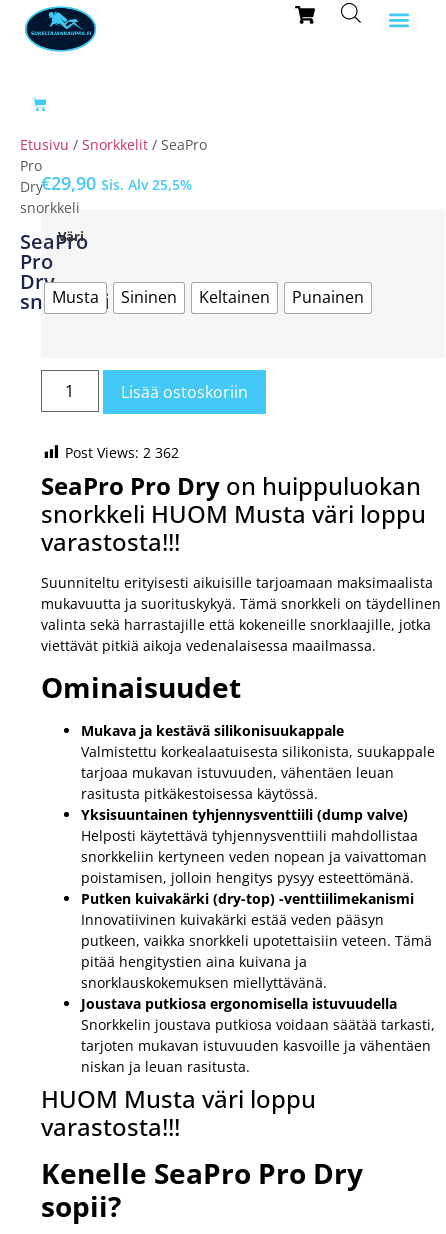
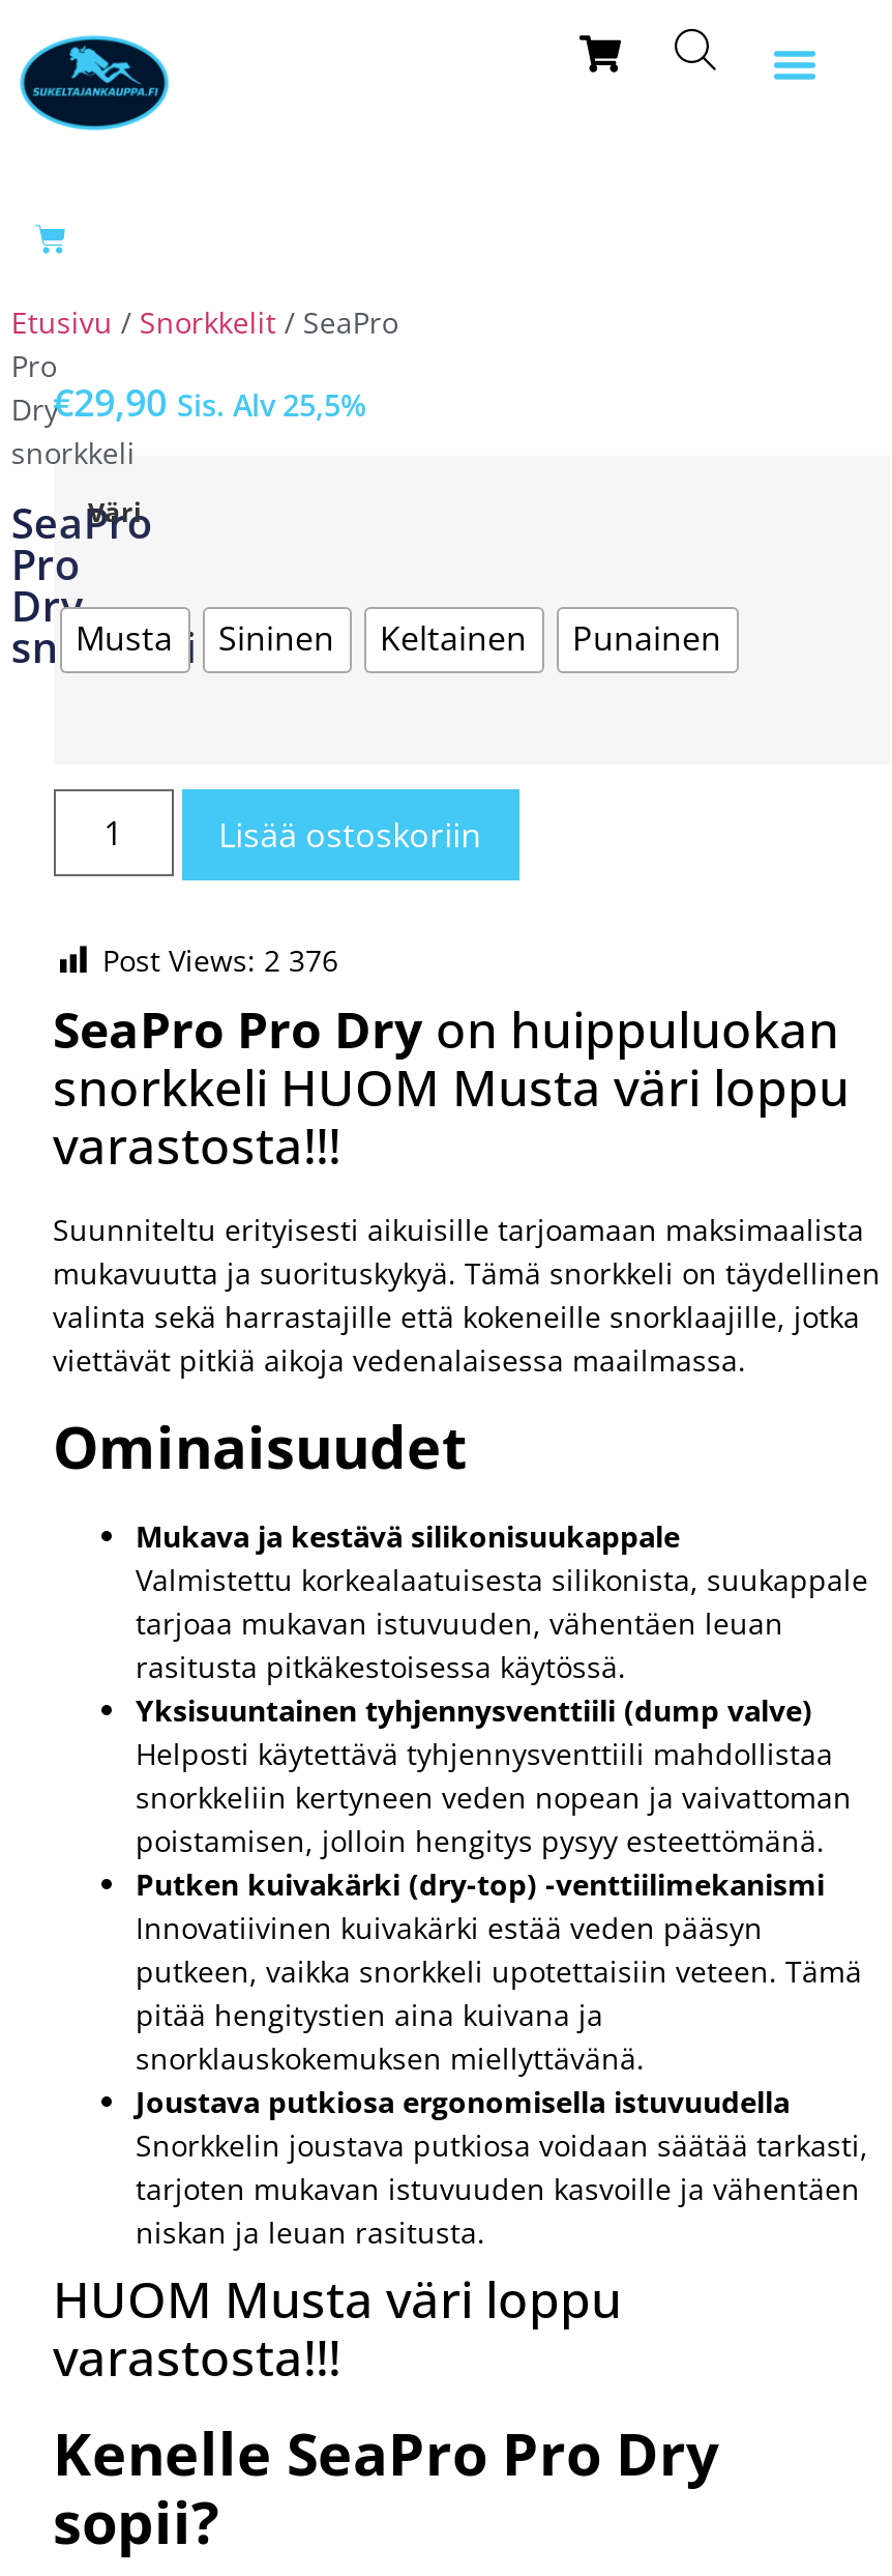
- Post Views: 2 362
+ Post Views: 2 376
